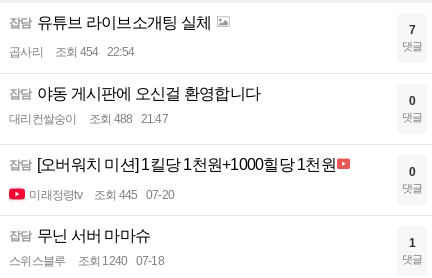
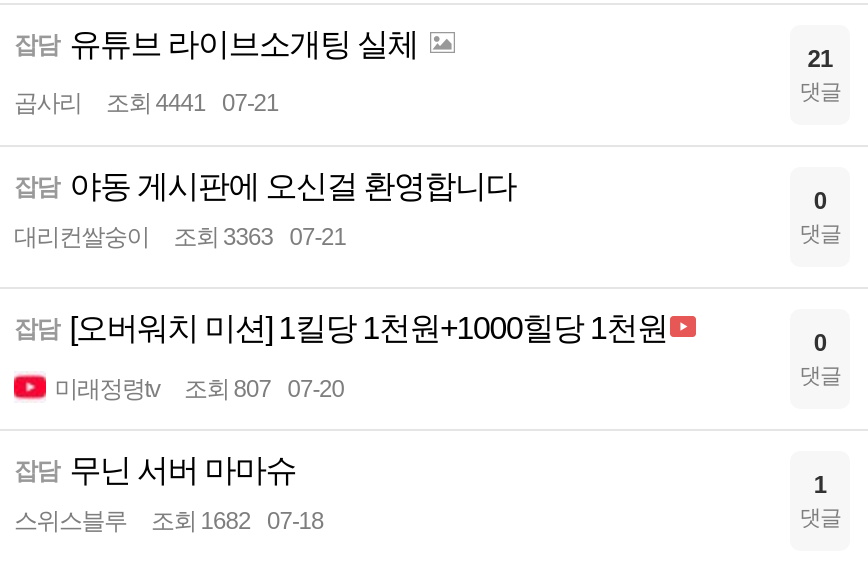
- 7
+ 21

- 곱사리 조회 454 22:54
+ 곱사리 조회 4441 07-21

- 대리컨쌀숭이 조회 488 21:47
+ 대리컨쌀숭이 조회 3363 07-21

- 조회 445 07-20
+ 조회 807 07-20

- 스위스블루 조회 1240 07-18
+ 스위스블루 조회 1682 07-18
